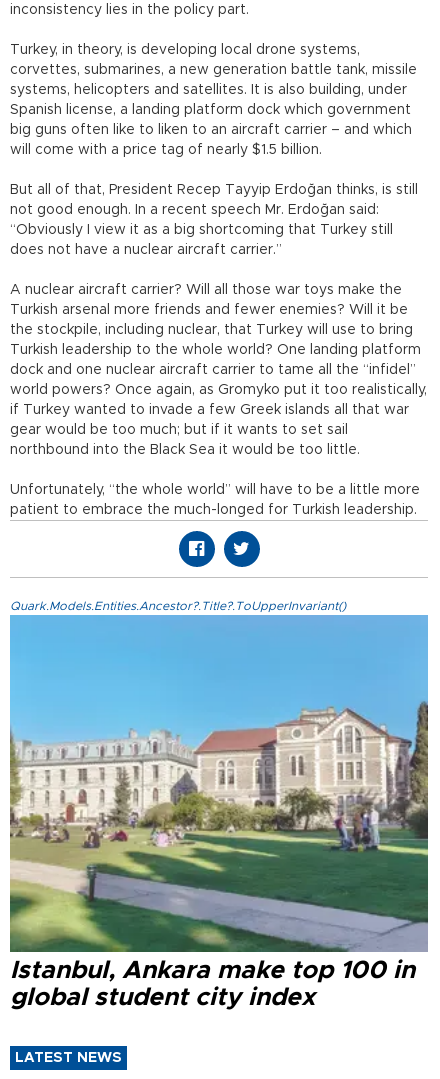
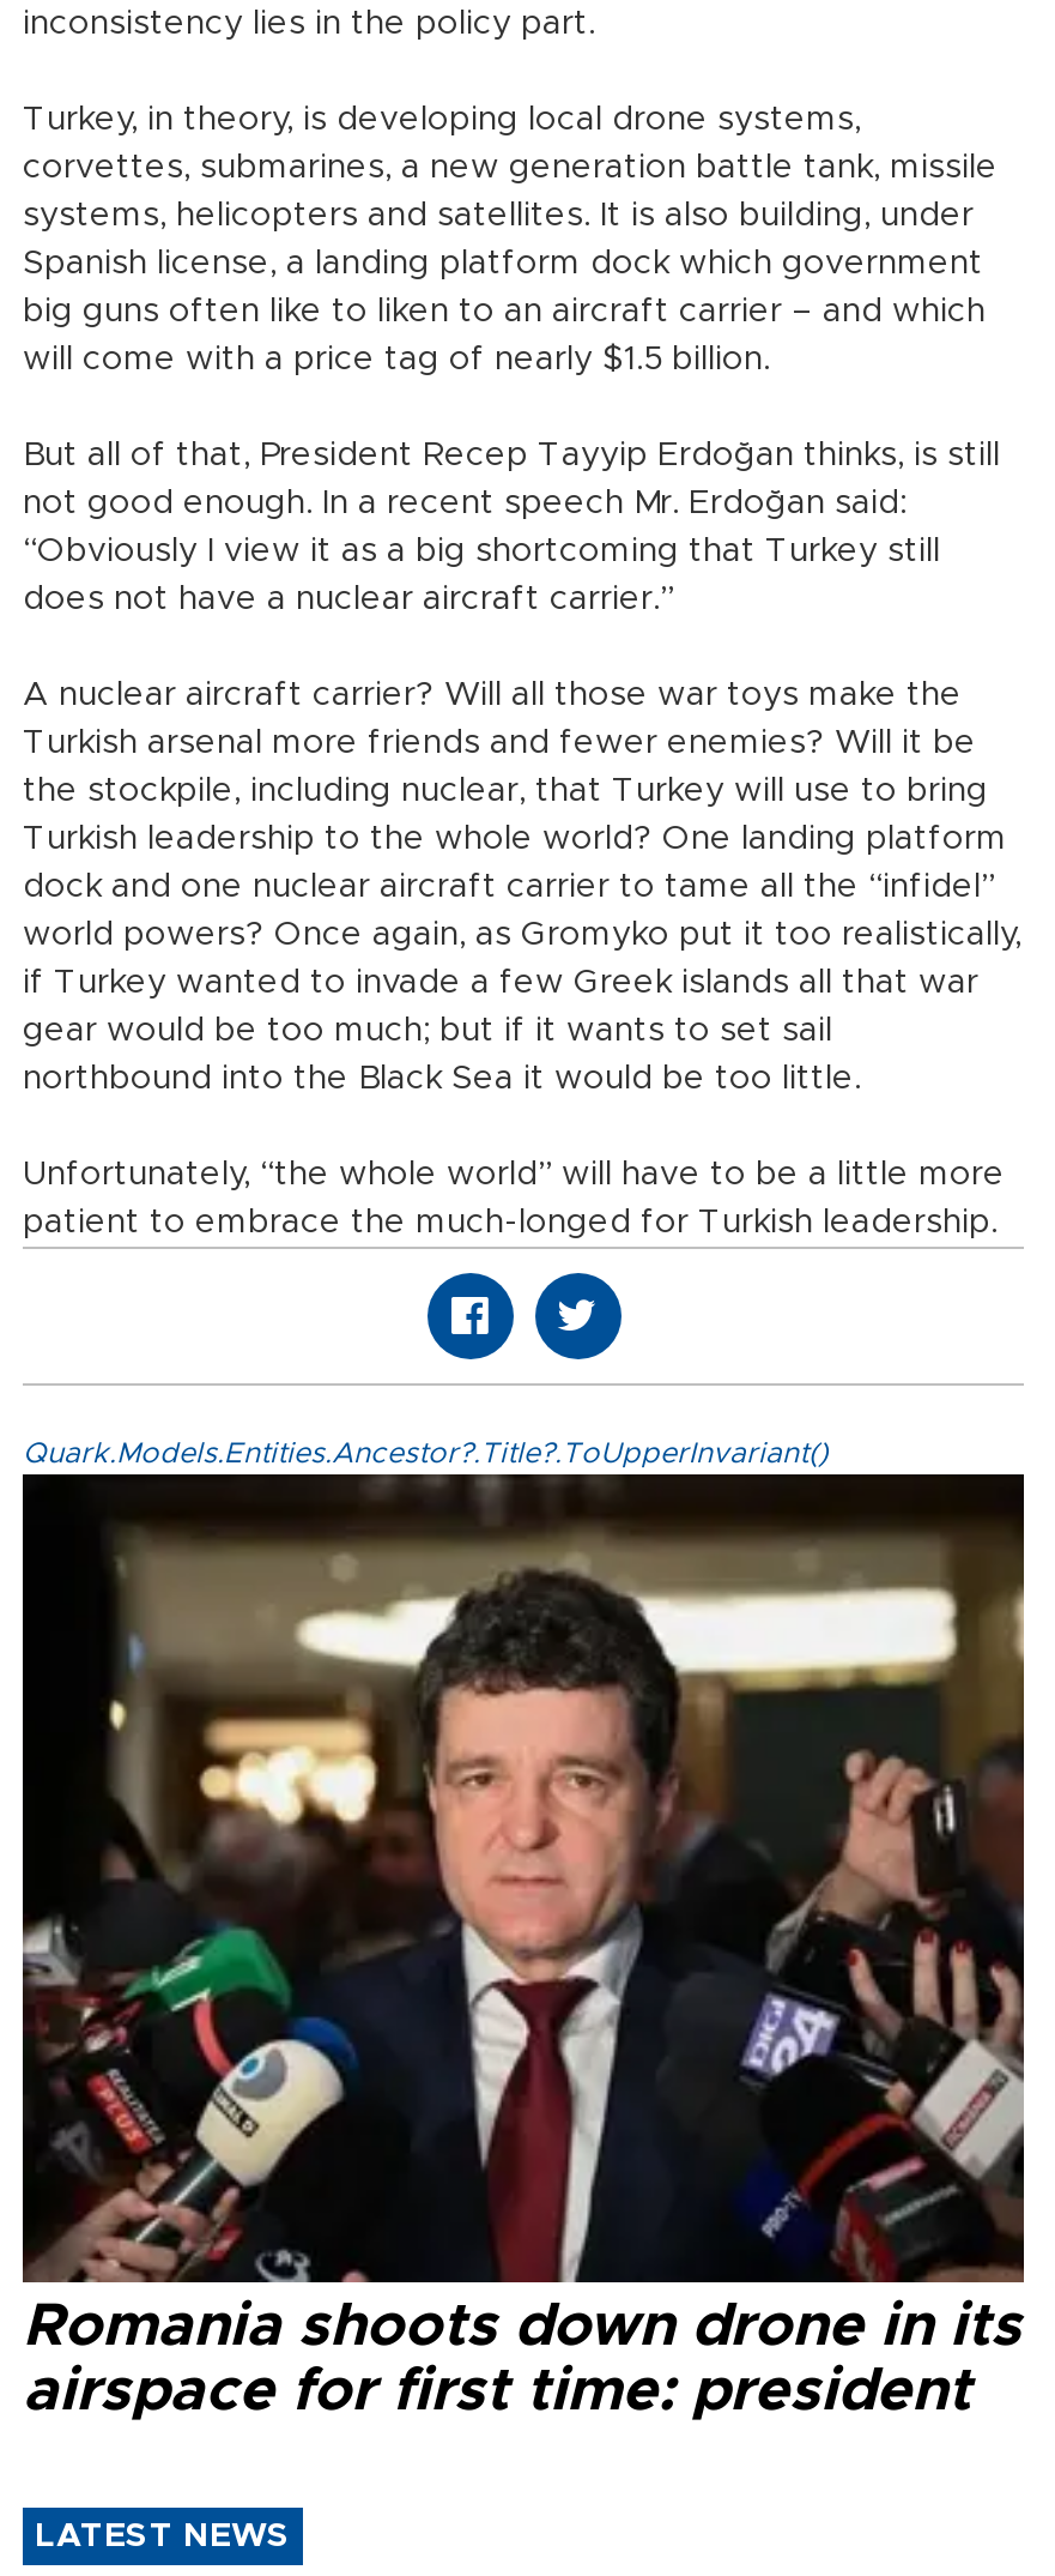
- [image]
- Istanbul, Ankara make top 100 in
- global student city index
+ [image]
+ Romania shoots down drone in its
+ airspace for first time: president
